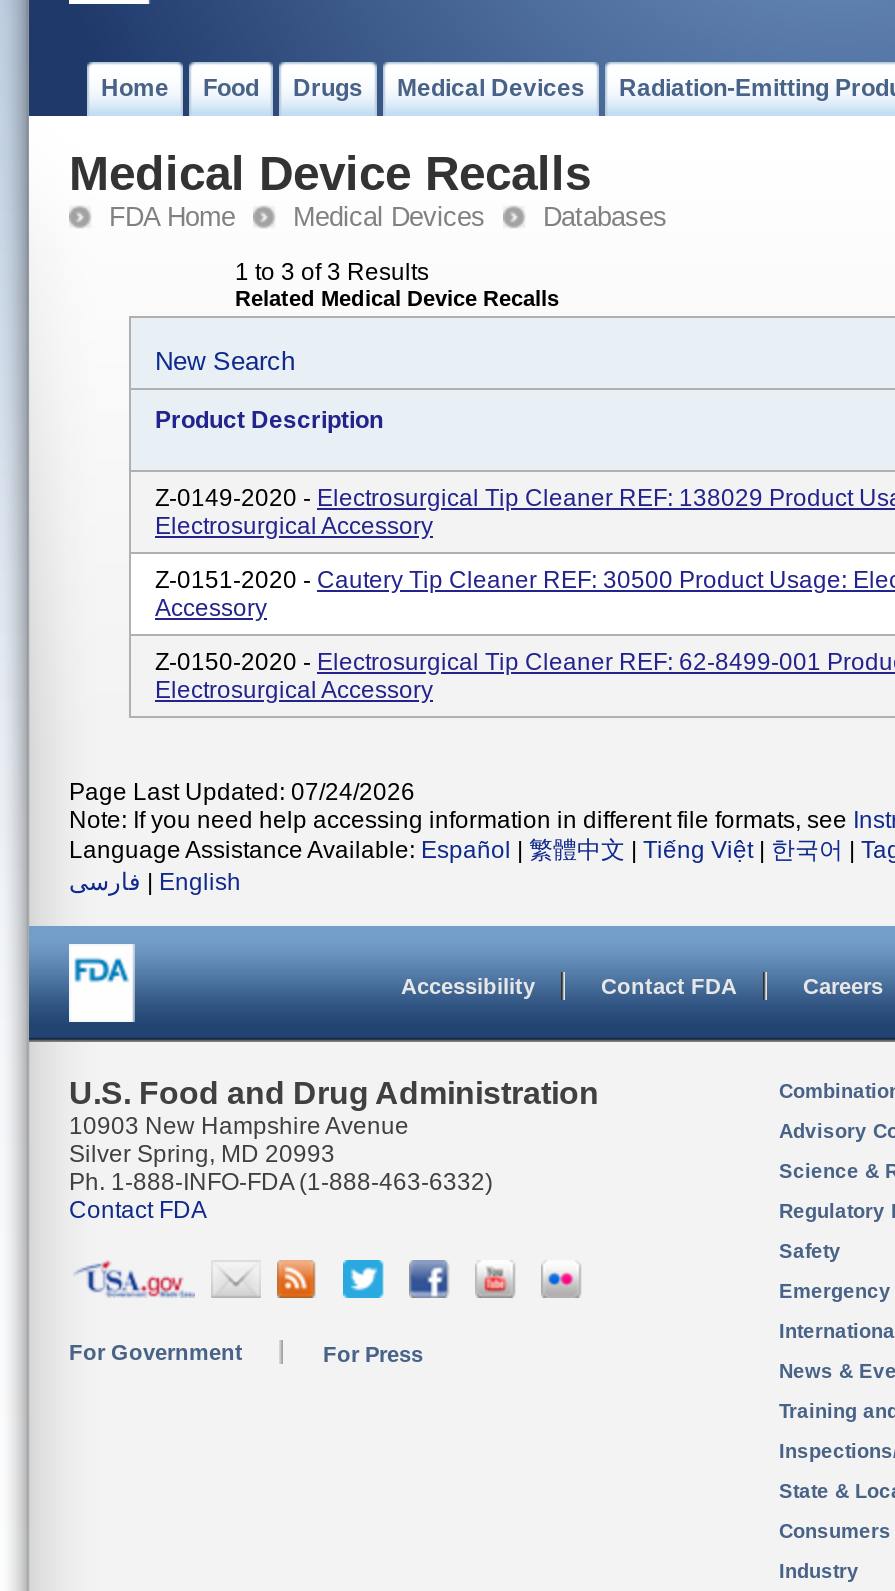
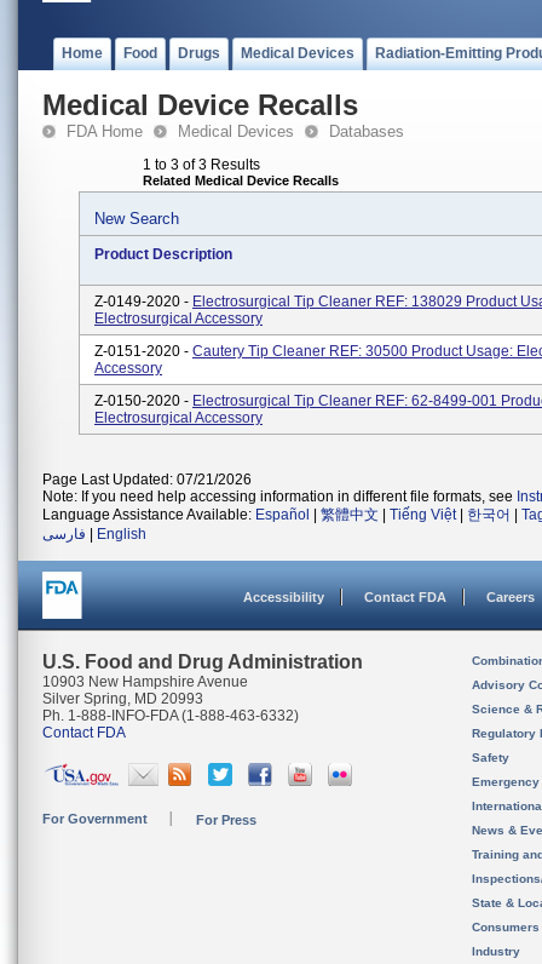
- Page Last Updated: 07/24/2026
+ Page Last Updated: 07/21/2026
